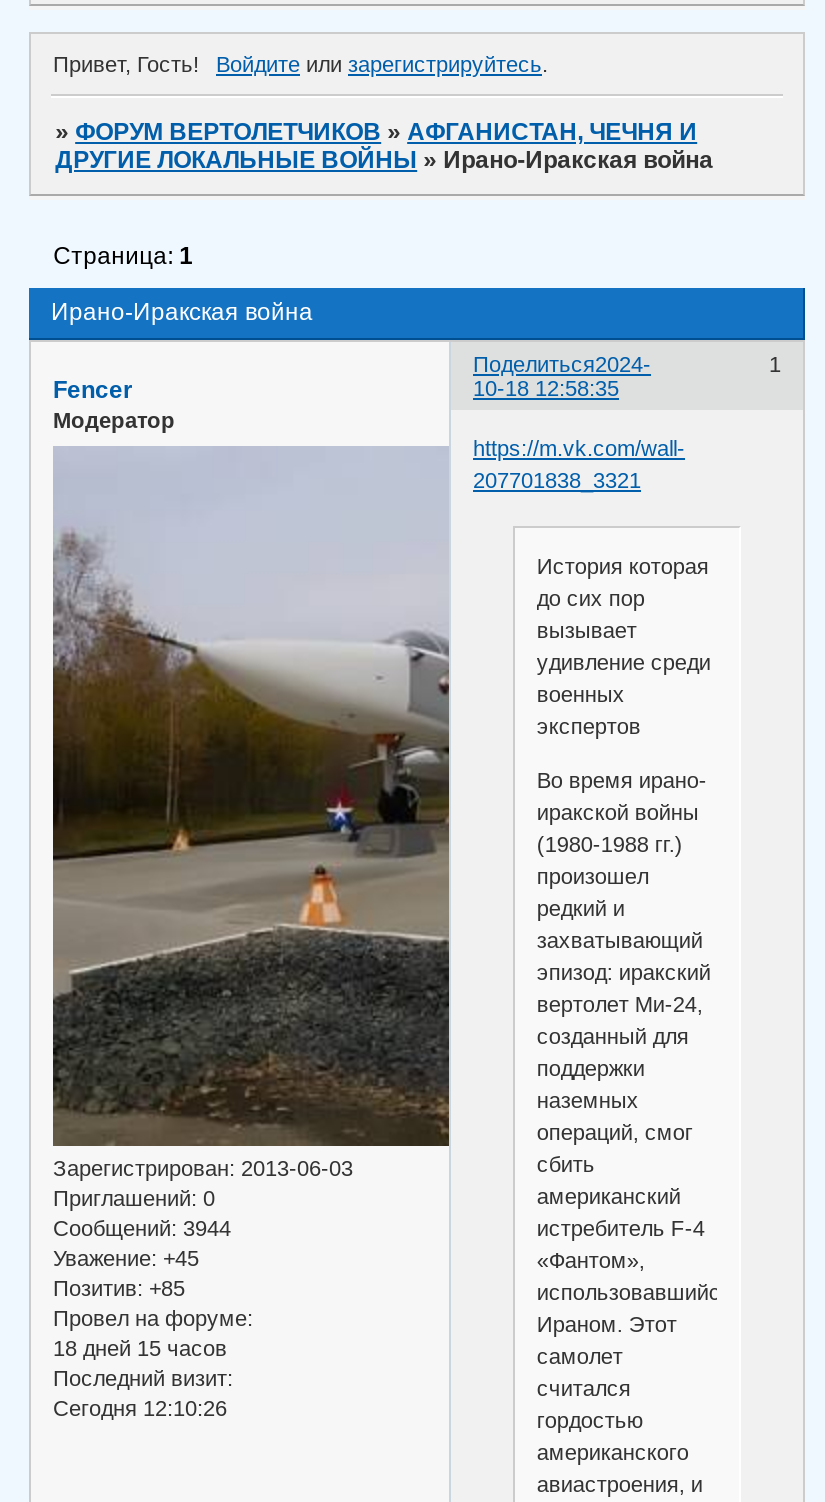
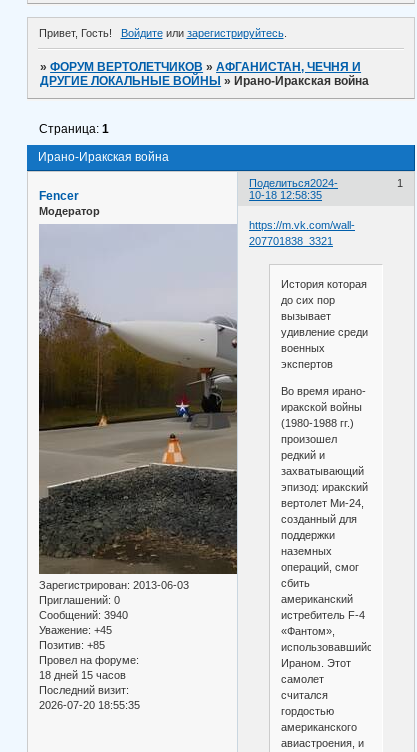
- Сообщений: 3944
+ Сообщений: 3940

- Сегодня 12:10:26
+ 2026-07-20 18:55:35
